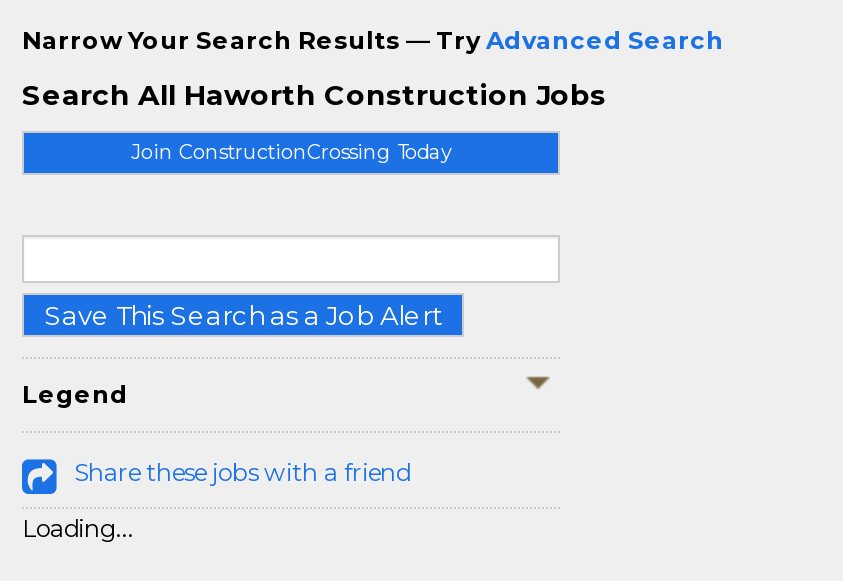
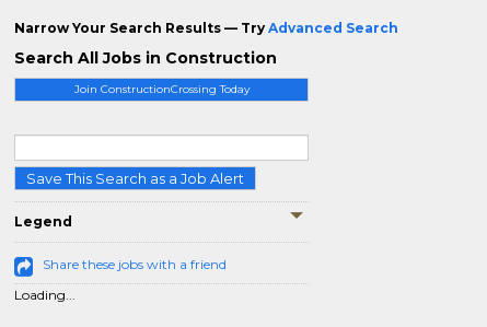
- Search All Haworth Construction Jobs
+ Search All Jobs in Construction
